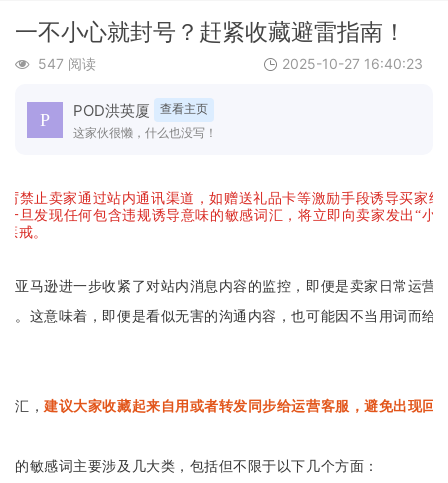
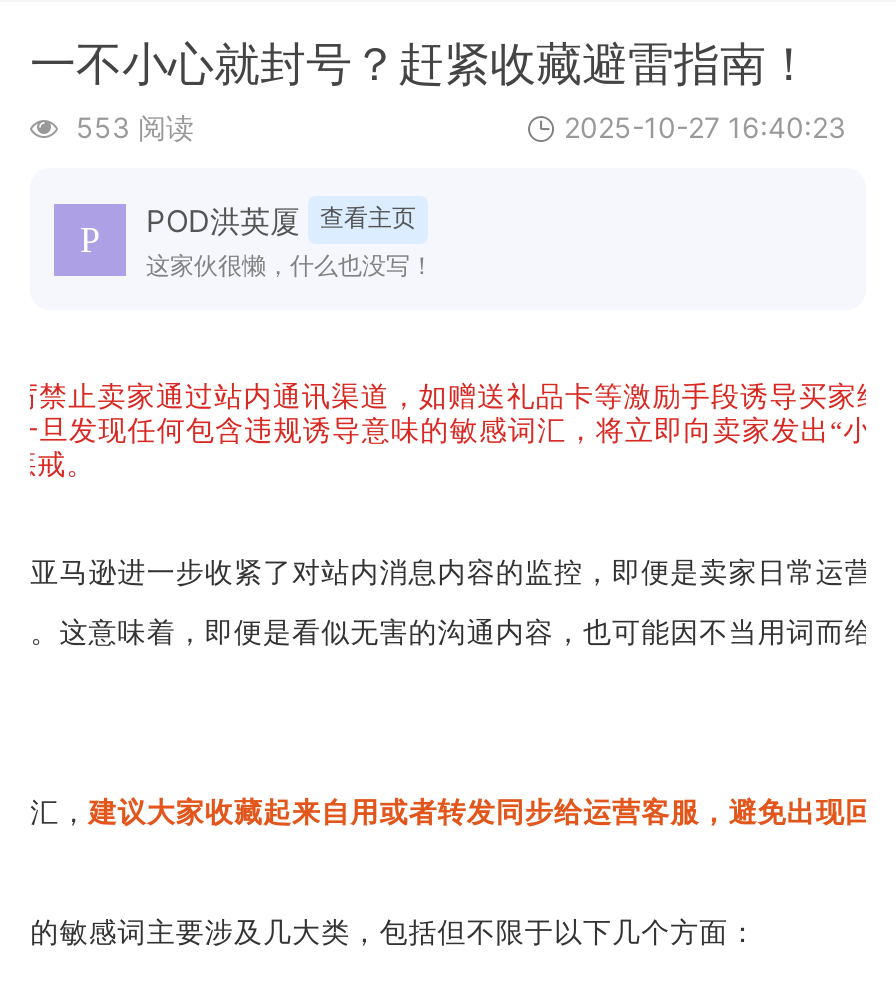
- 547 阅读
+ 553 阅读
